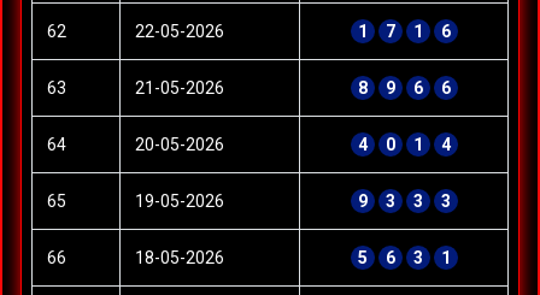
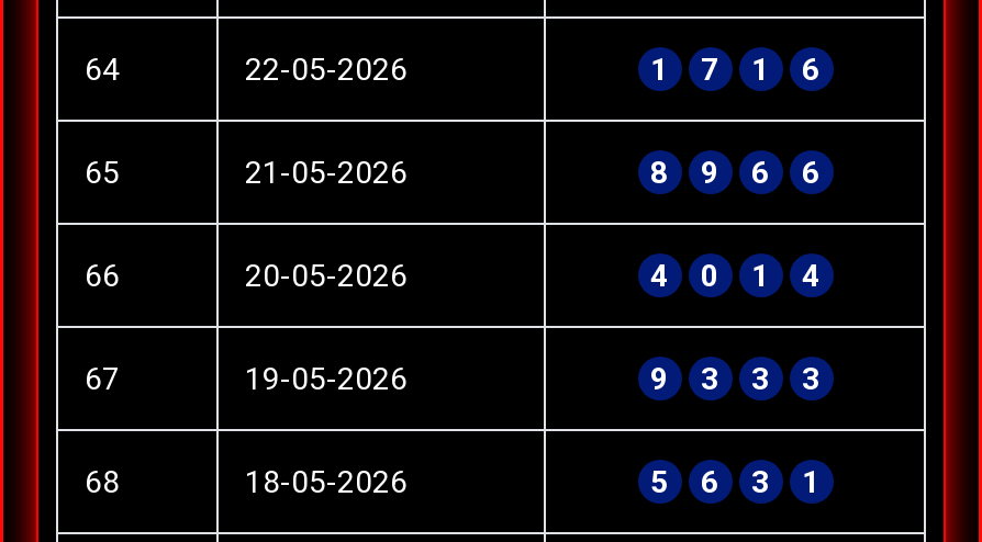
- 62
+ 64

- 63
+ 65

- 64
+ 66

- 65
+ 67

- 66
+ 68
